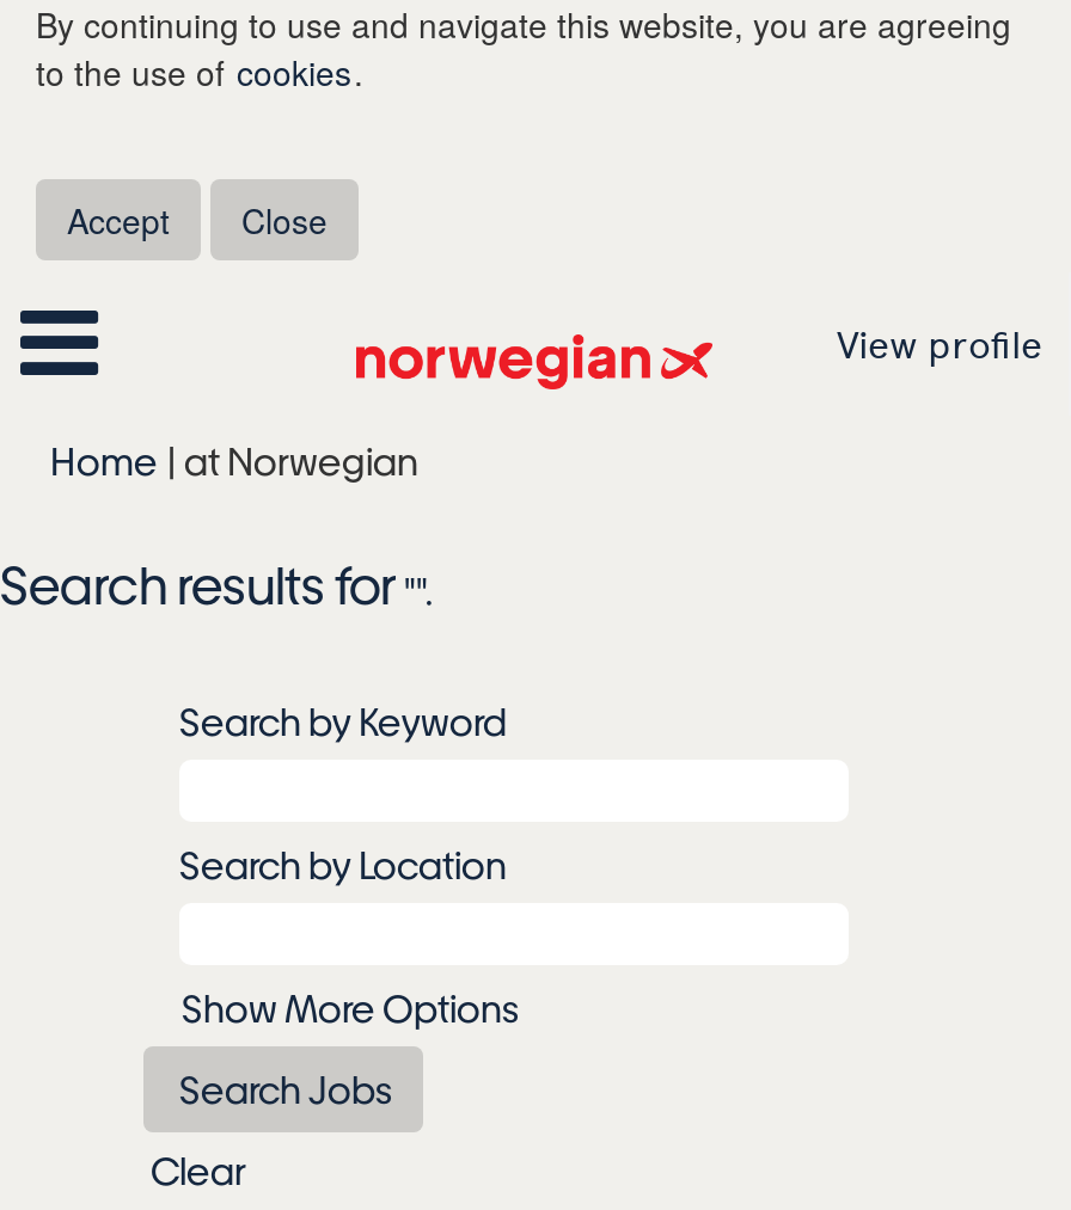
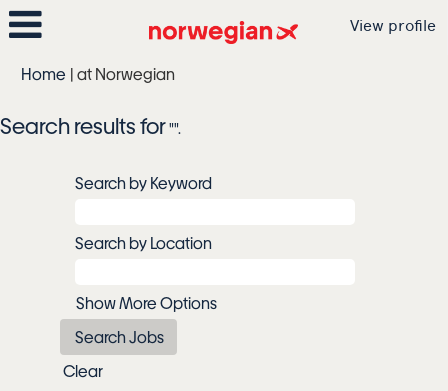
- By continuing to use and navigate this website, you are agreeing
- to the use of cookies.
- Accept
- Close
